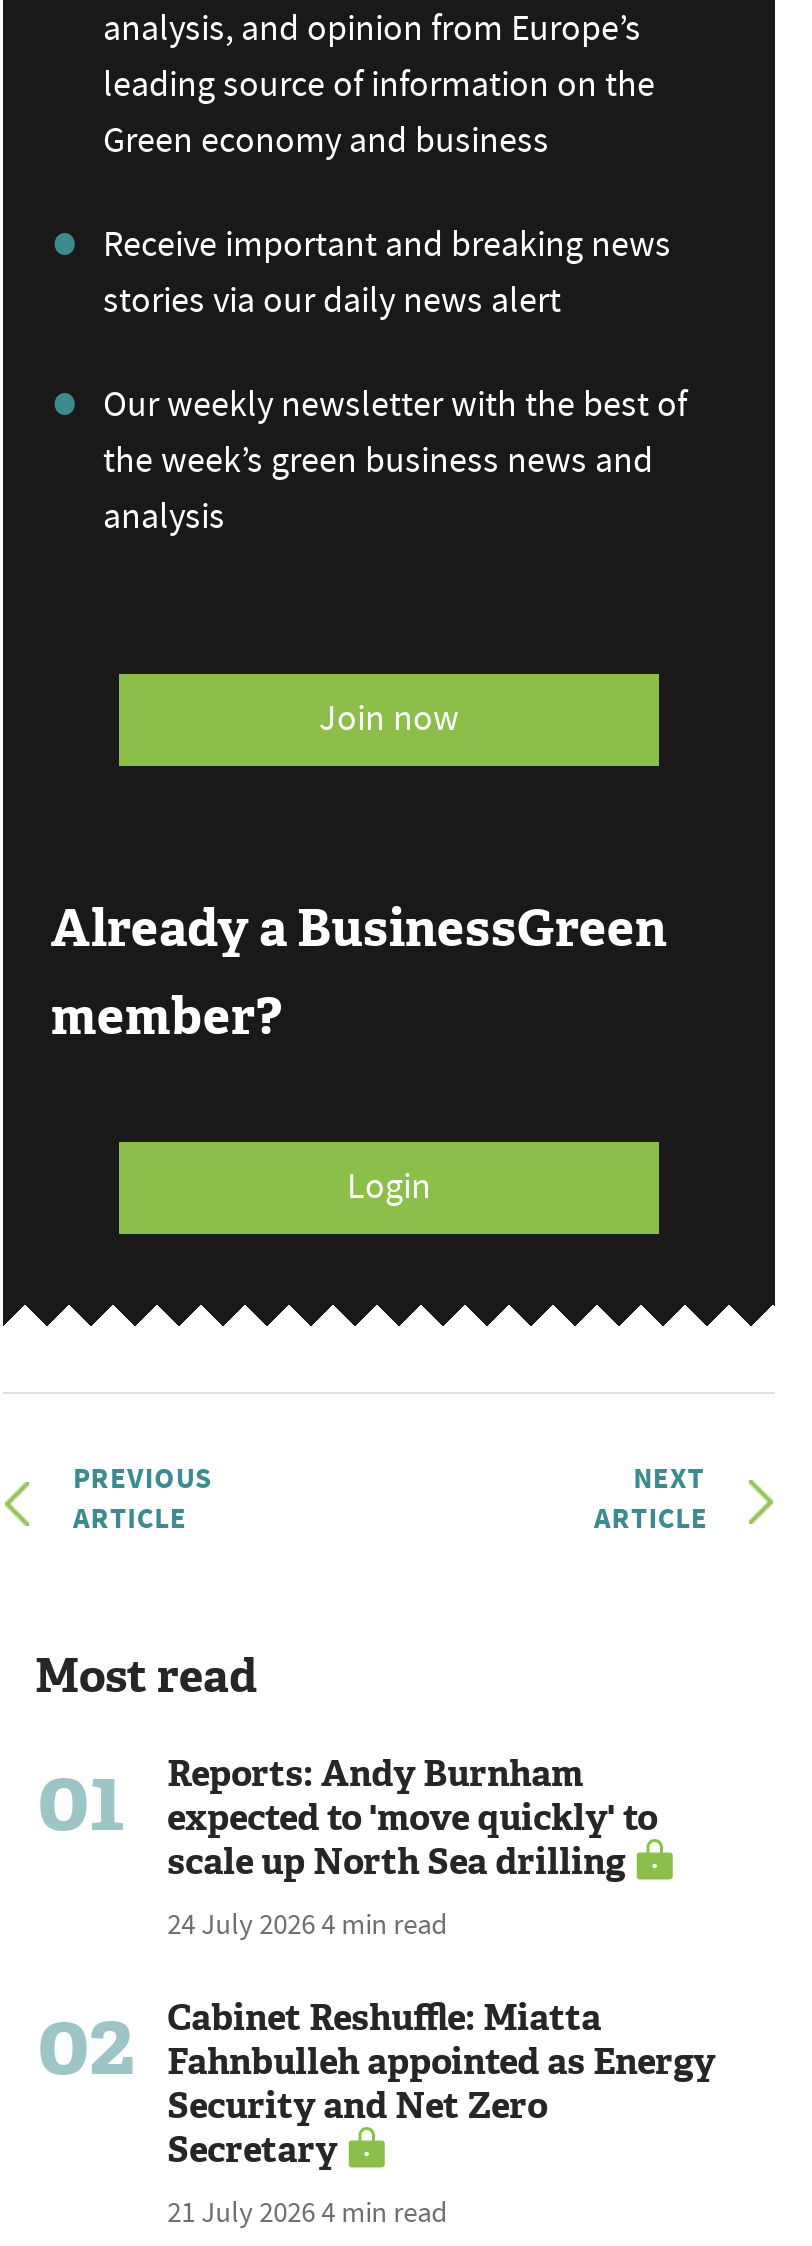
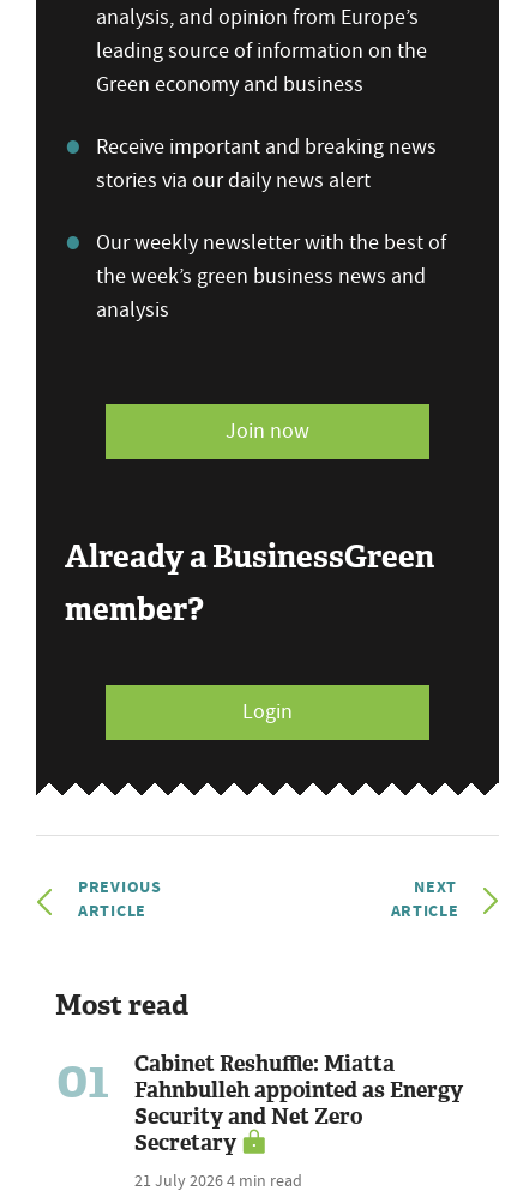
- Reports: Andy Burnham
- expected to 'move quickly' to
- scale up North Sea drilling
- 24 July 2026 4 min read
- 02
